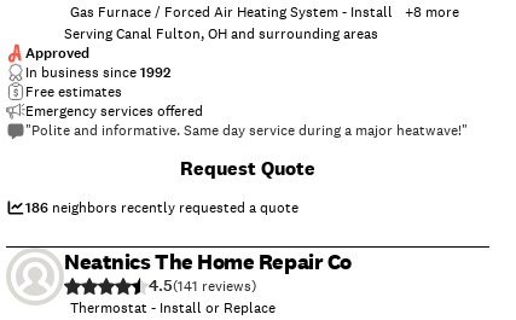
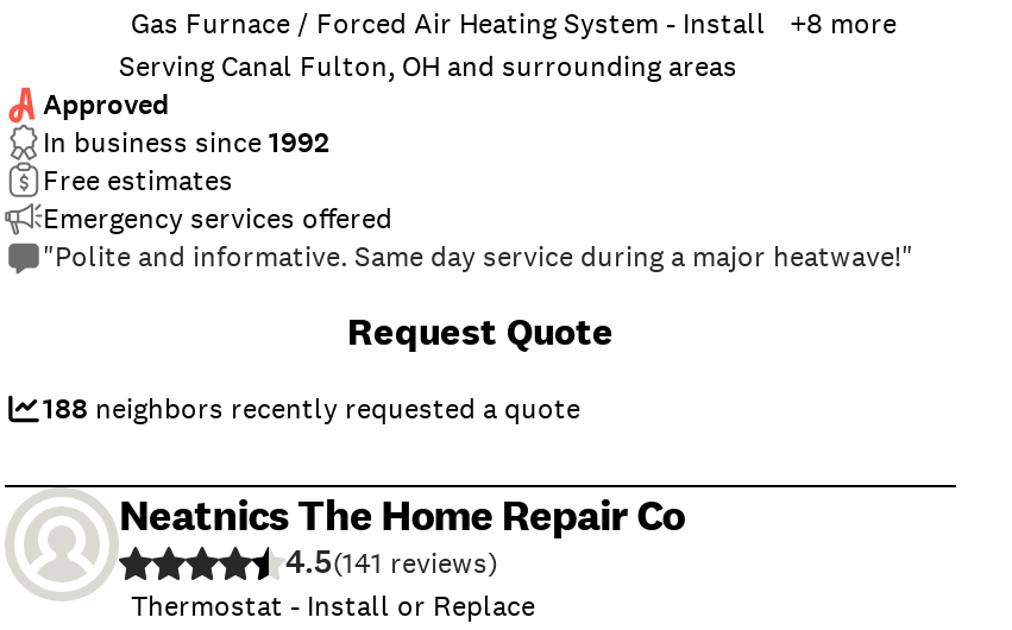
- 186 neighbors recently requested a quote
+ 188 neighbors recently requested a quote
